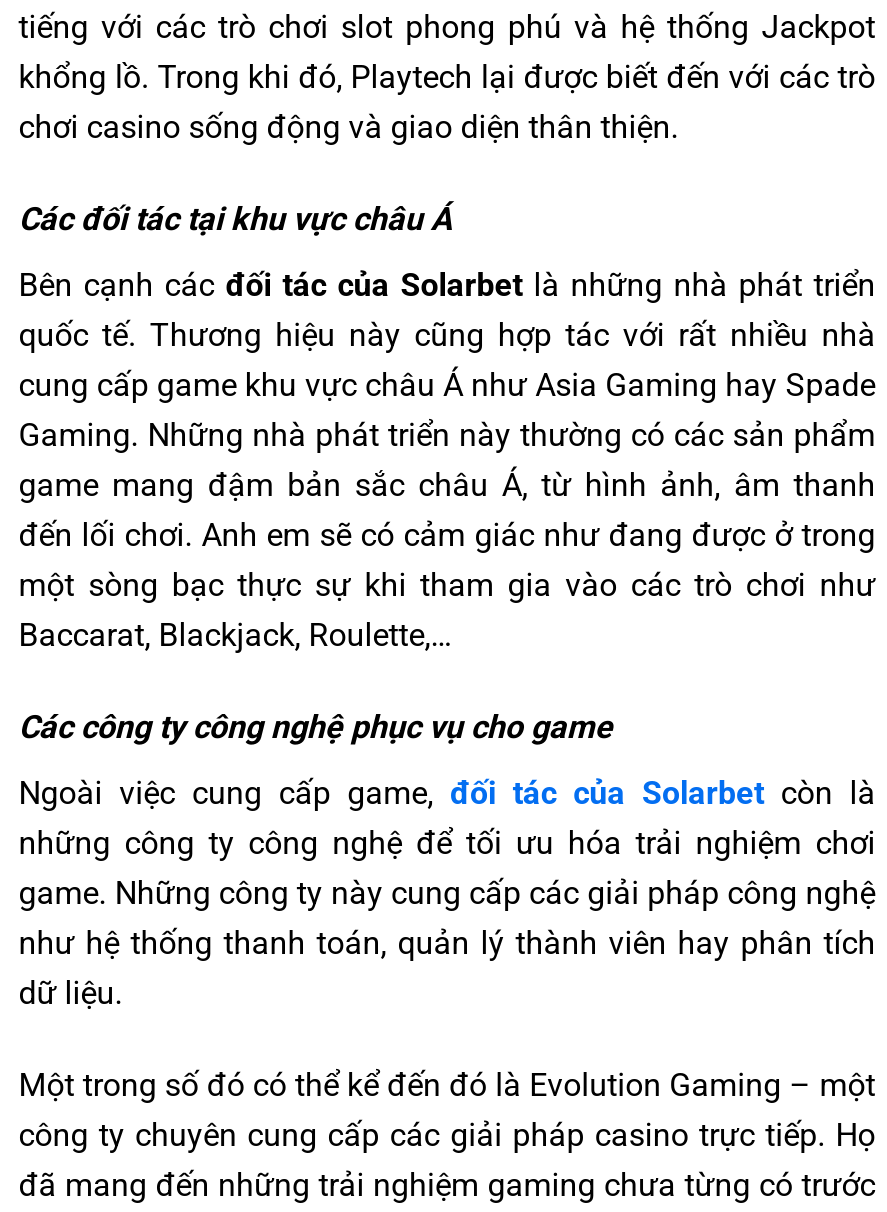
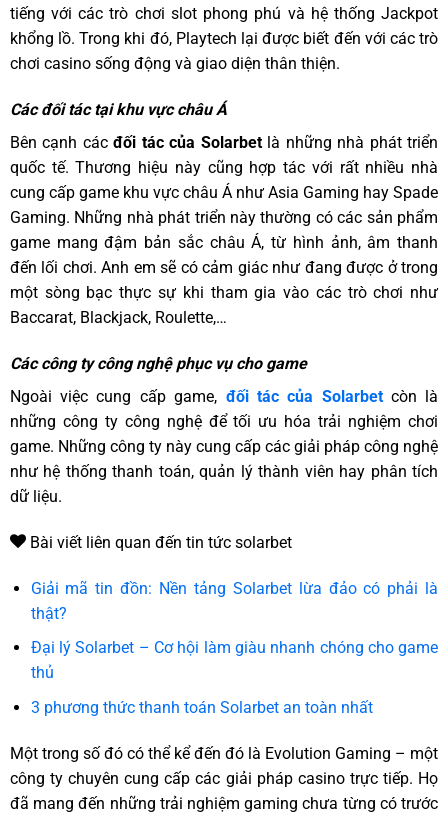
+ Bài viết liên quan đến tin tức solarbet
+ Giải mã tin đồn: Nền tảng Solarbet lừa đảo có phải là
+ thật?
+ Đại lý Solarbet – Cơ hội làm giàu nhanh chóng cho game
+ thủ
+ 3 phương thức thanh toán Solarbet an toàn nhất
